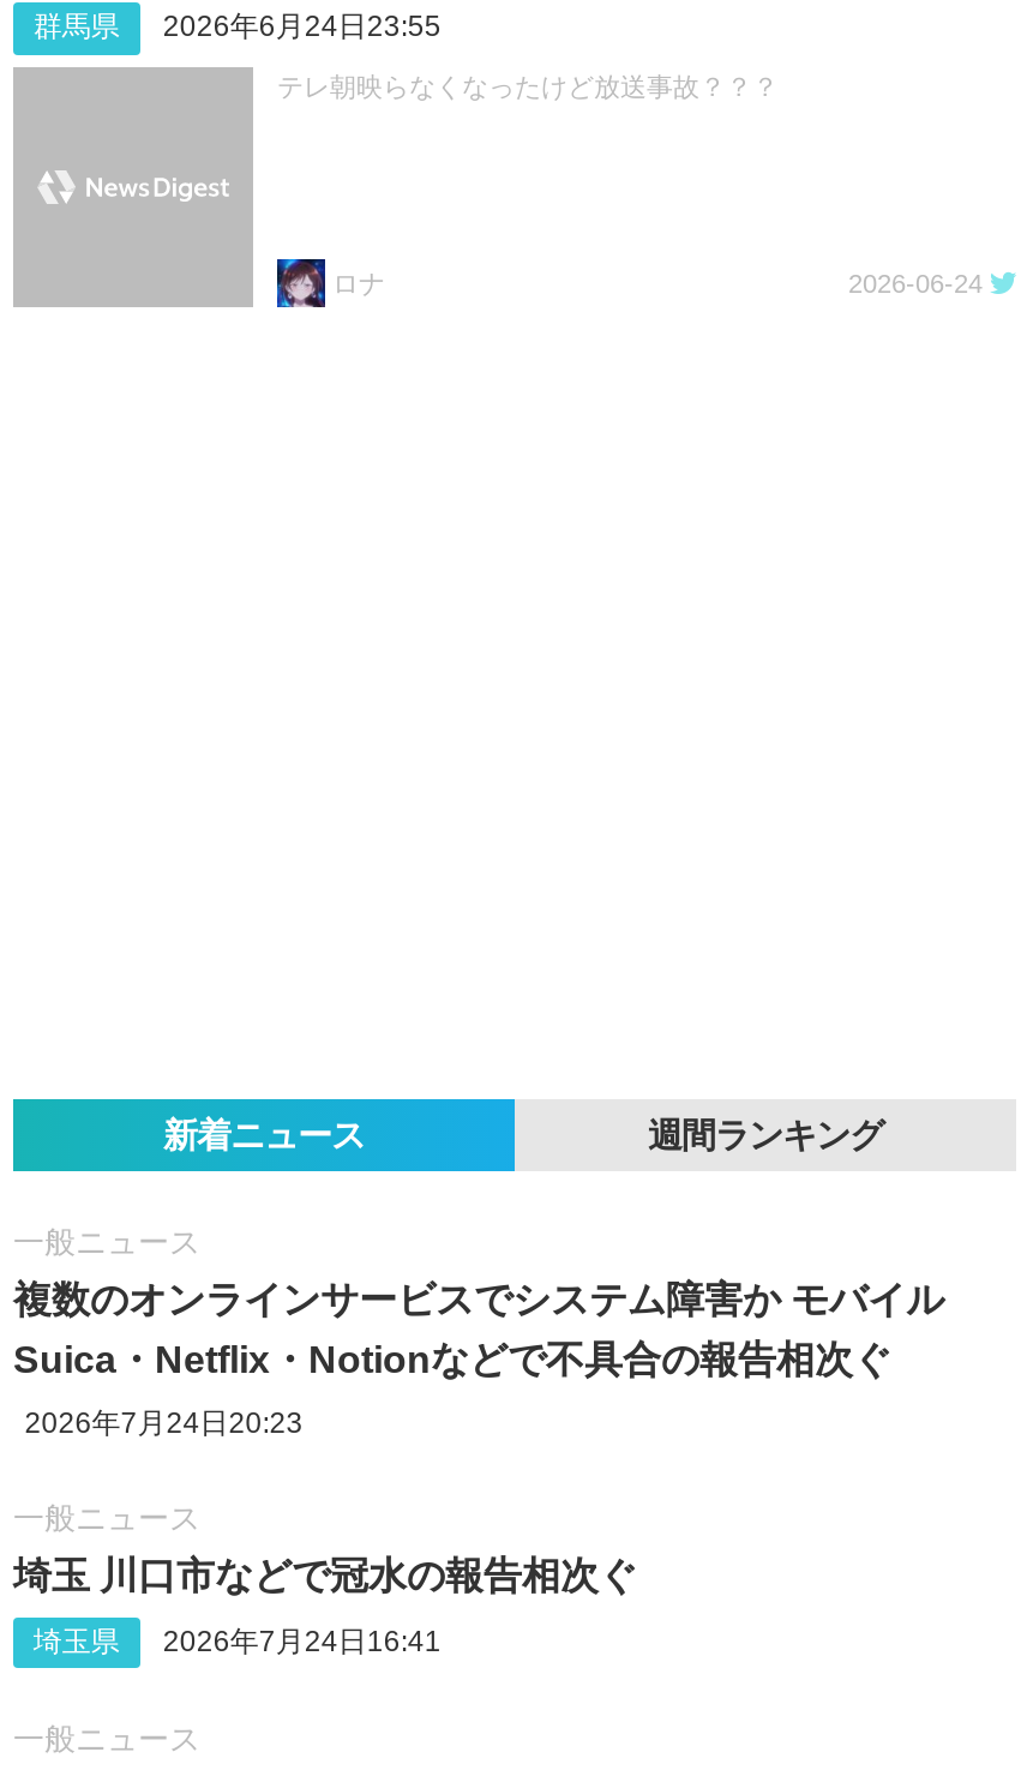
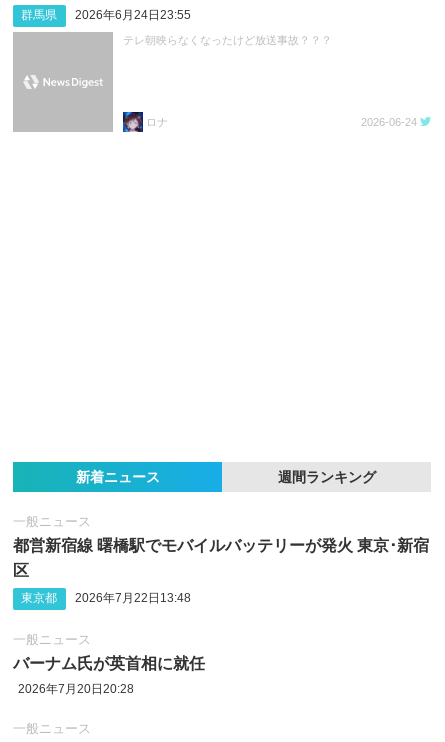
- 複数のオンラインサービスでシステム障害か モバイル
+ 都営新宿線 曙橋駅でモバイルバッテリーが発火 東京･新宿

- Suica・Netflix・Notionなどで不具合の報告相次ぐ
+ 区

- 2026年7月24日20:23
+ 東京都
+ 2026年7月22日13:48

- 埼玉 川口市などで冠水の報告相次ぐ
+ バーナム氏が英首相に就任

- 埼玉県
- 2026年7月24日16:41
+ 2026年7月20日20:28
